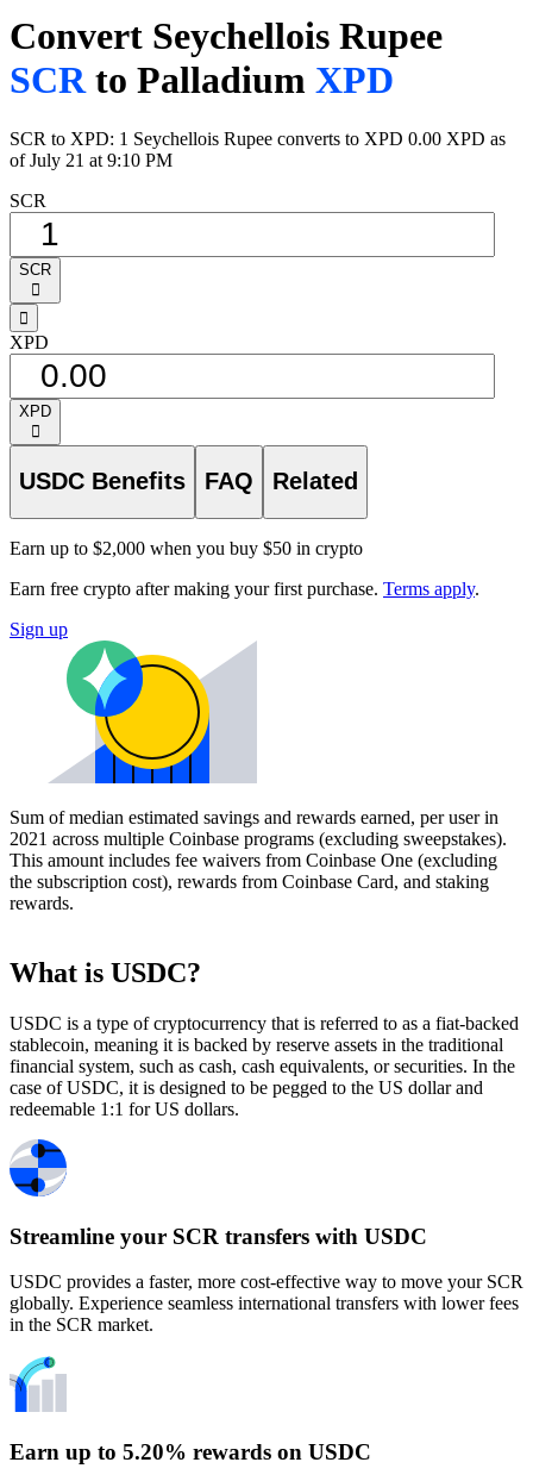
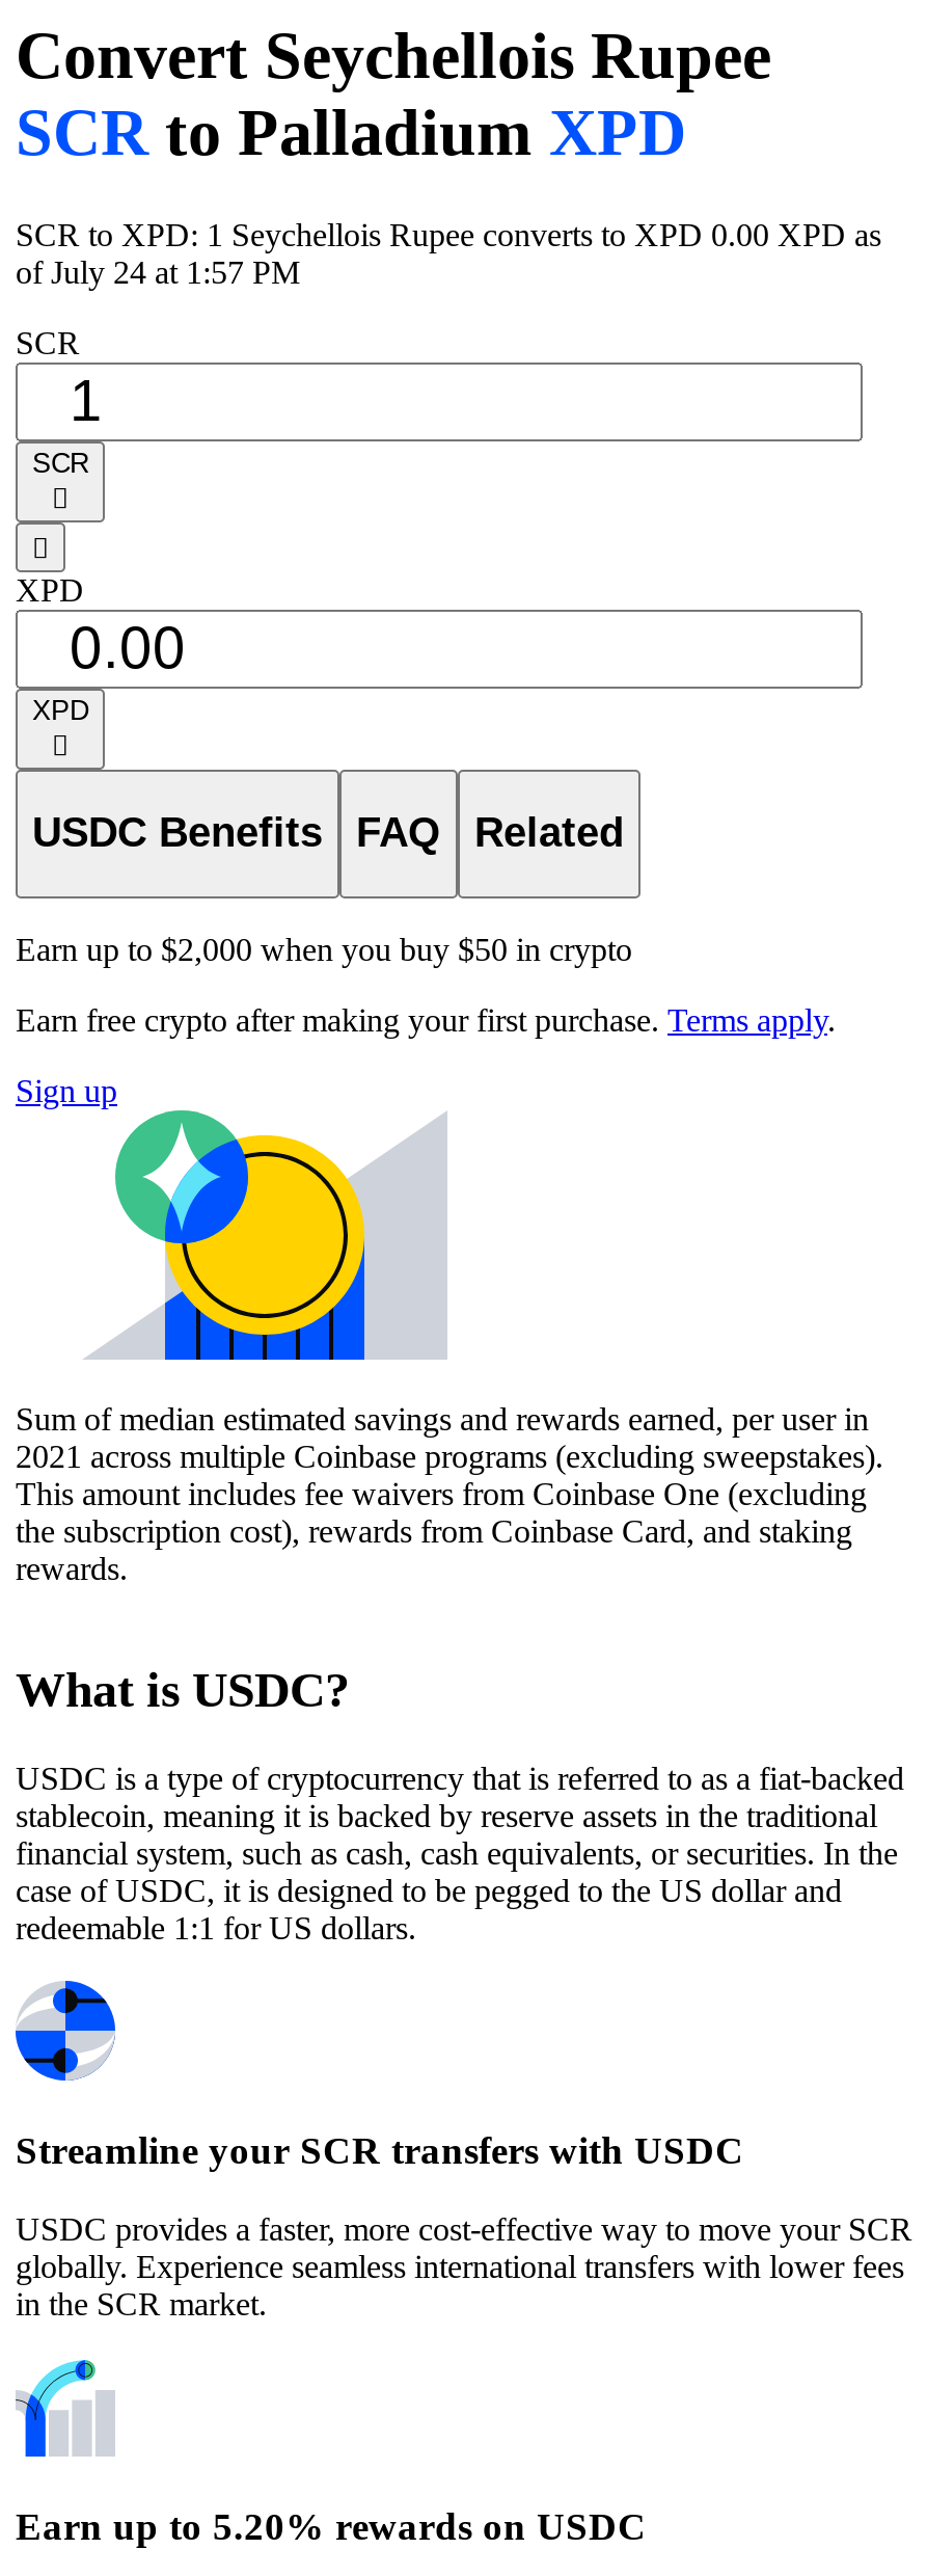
- of July 21 at 9:10 PM
+ of July 24 at 1:57 PM
